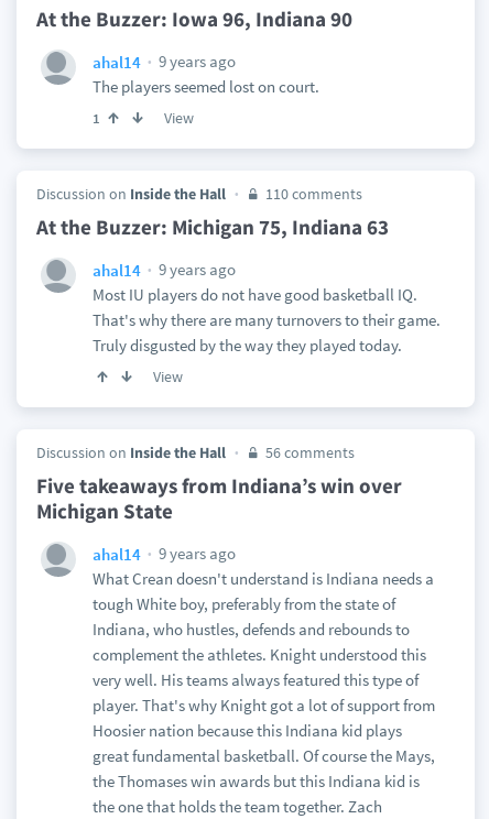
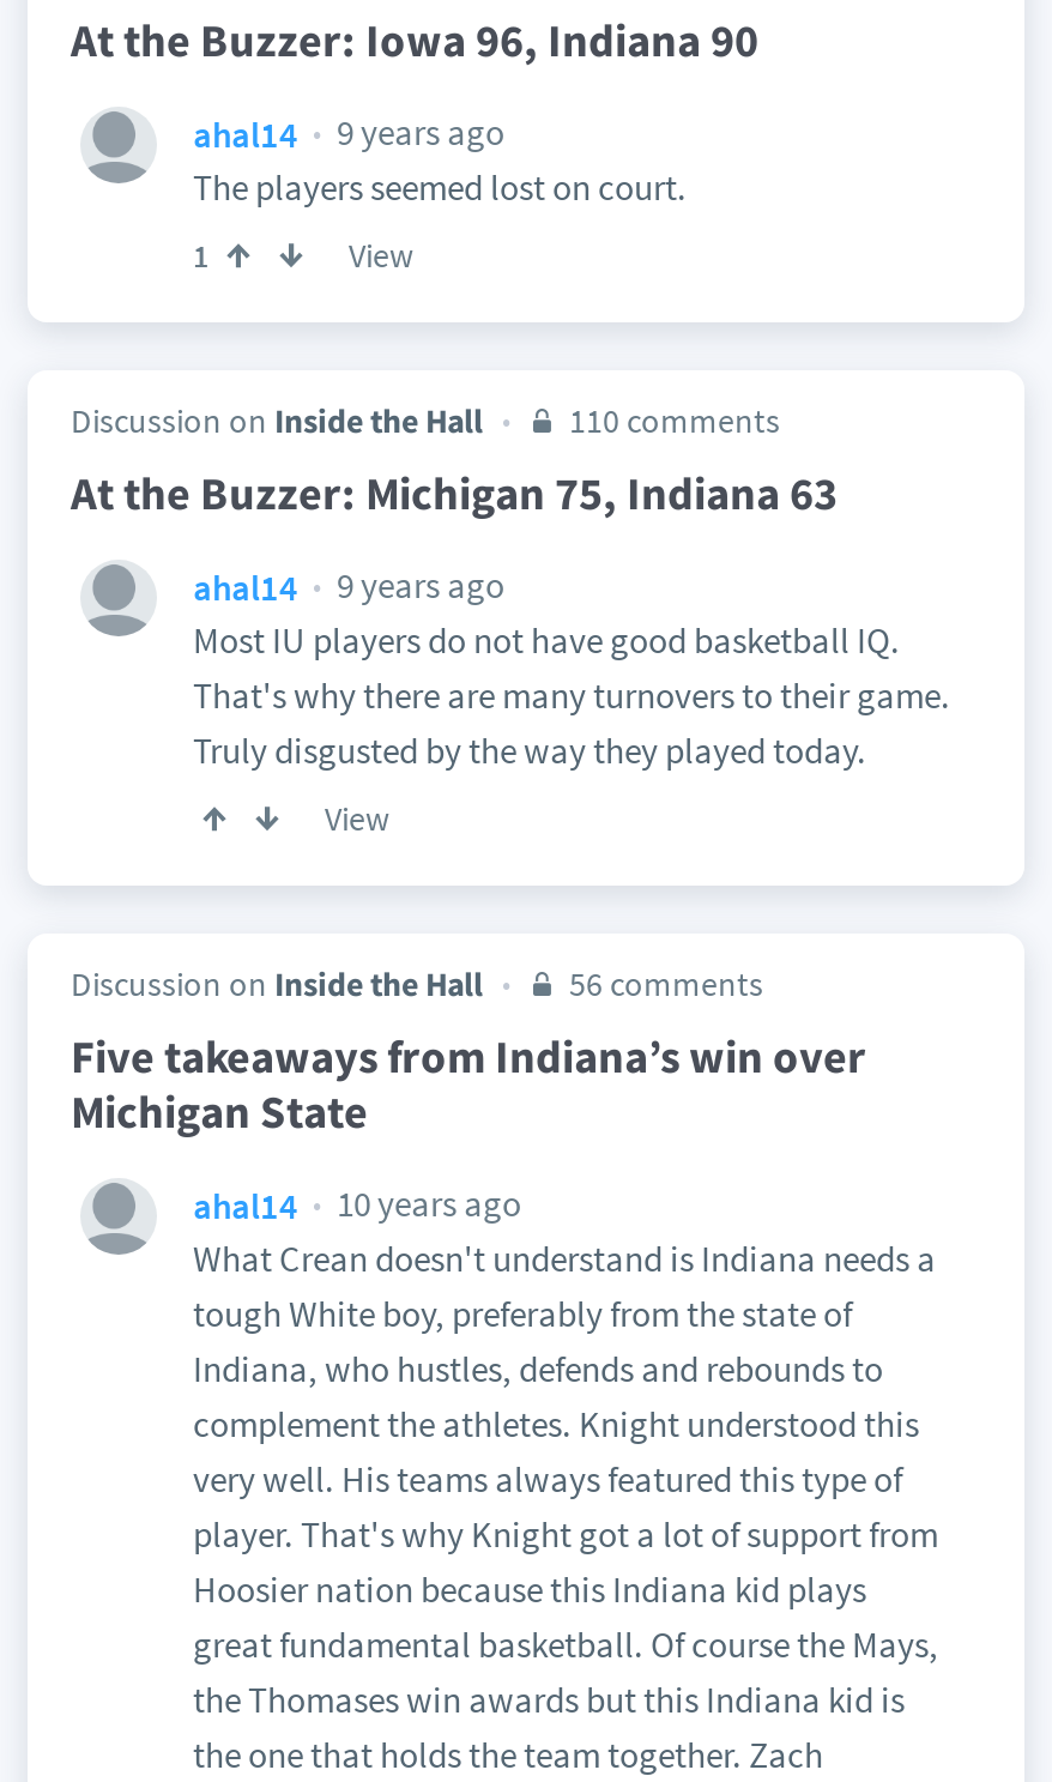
- ahal14 9 years ago
+ ahal14 10 years ago
